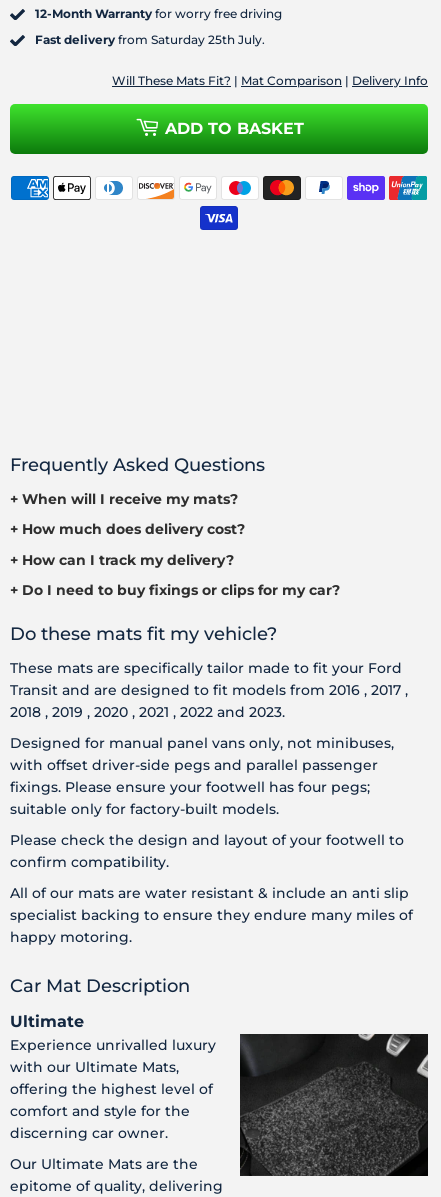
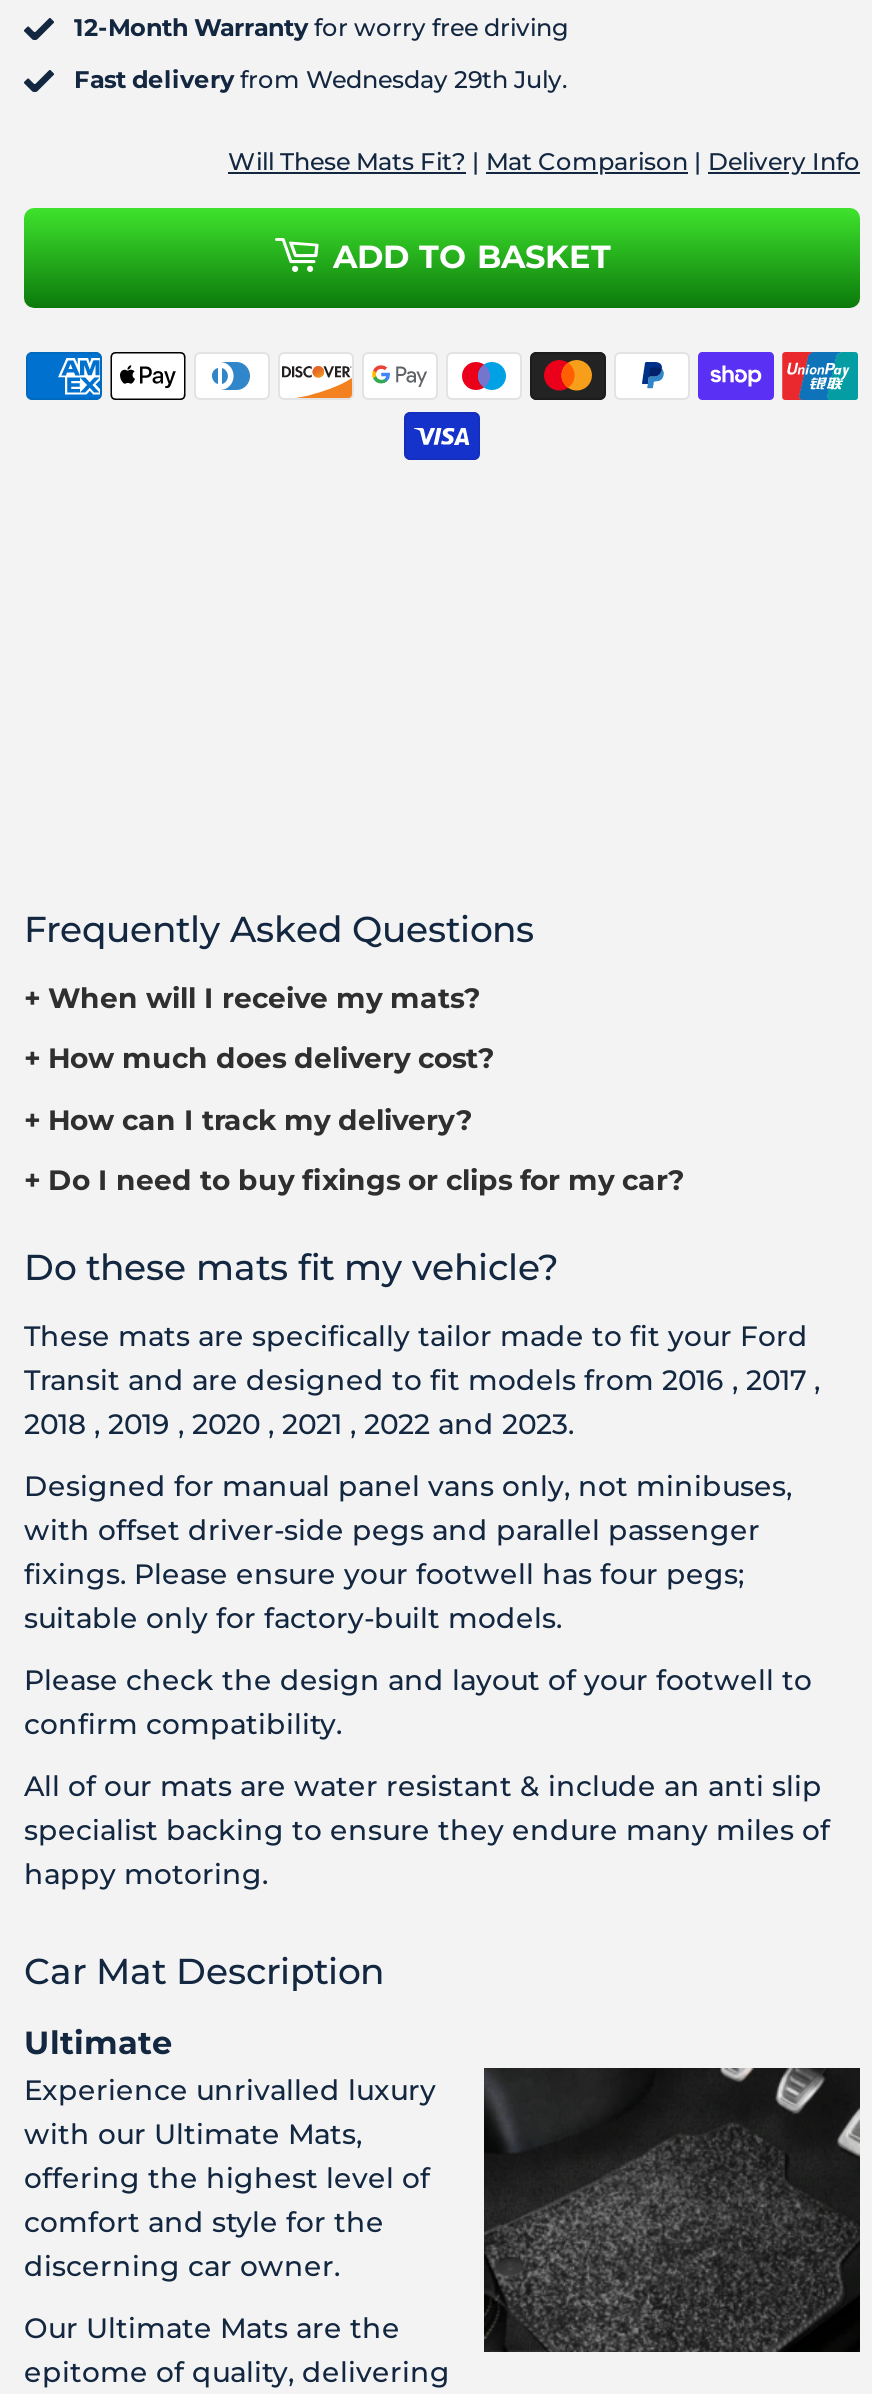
- Fast delivery from Saturday 25th July.
+ Fast delivery from Wednesday 29th July.
